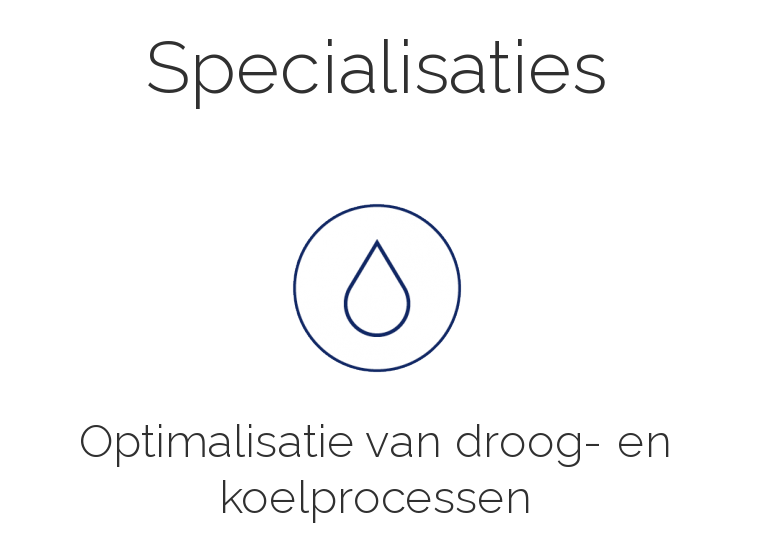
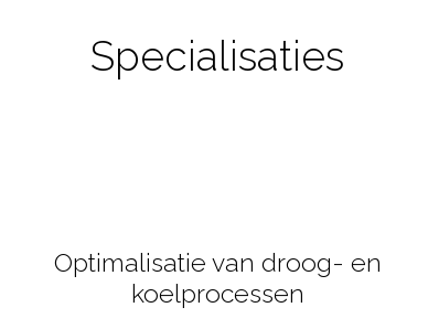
- [image]
